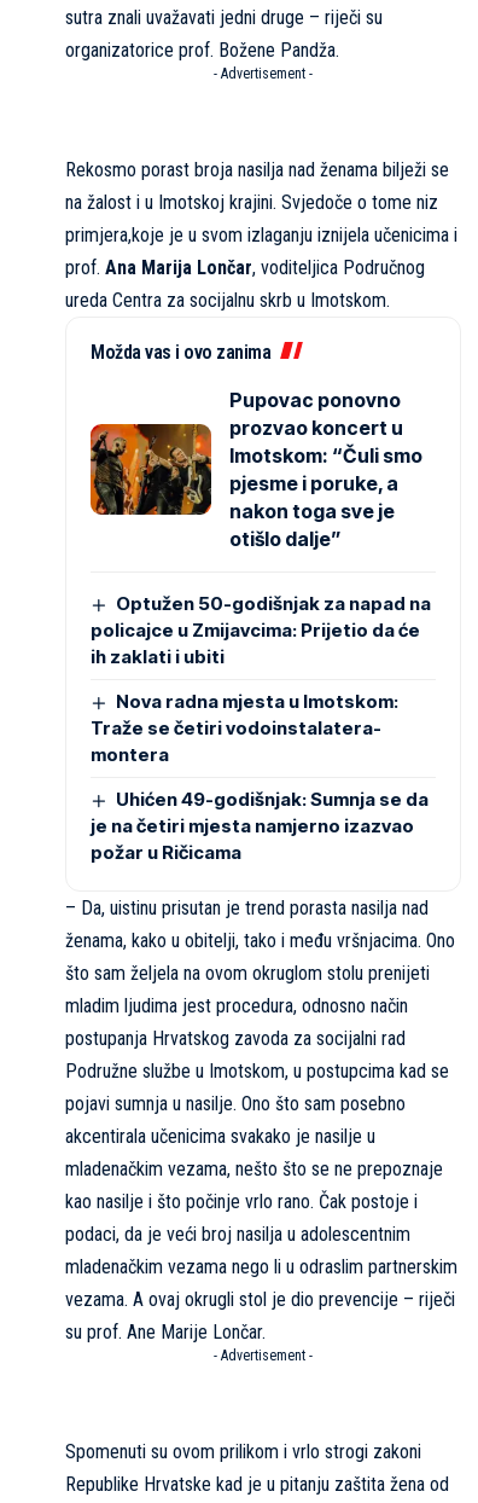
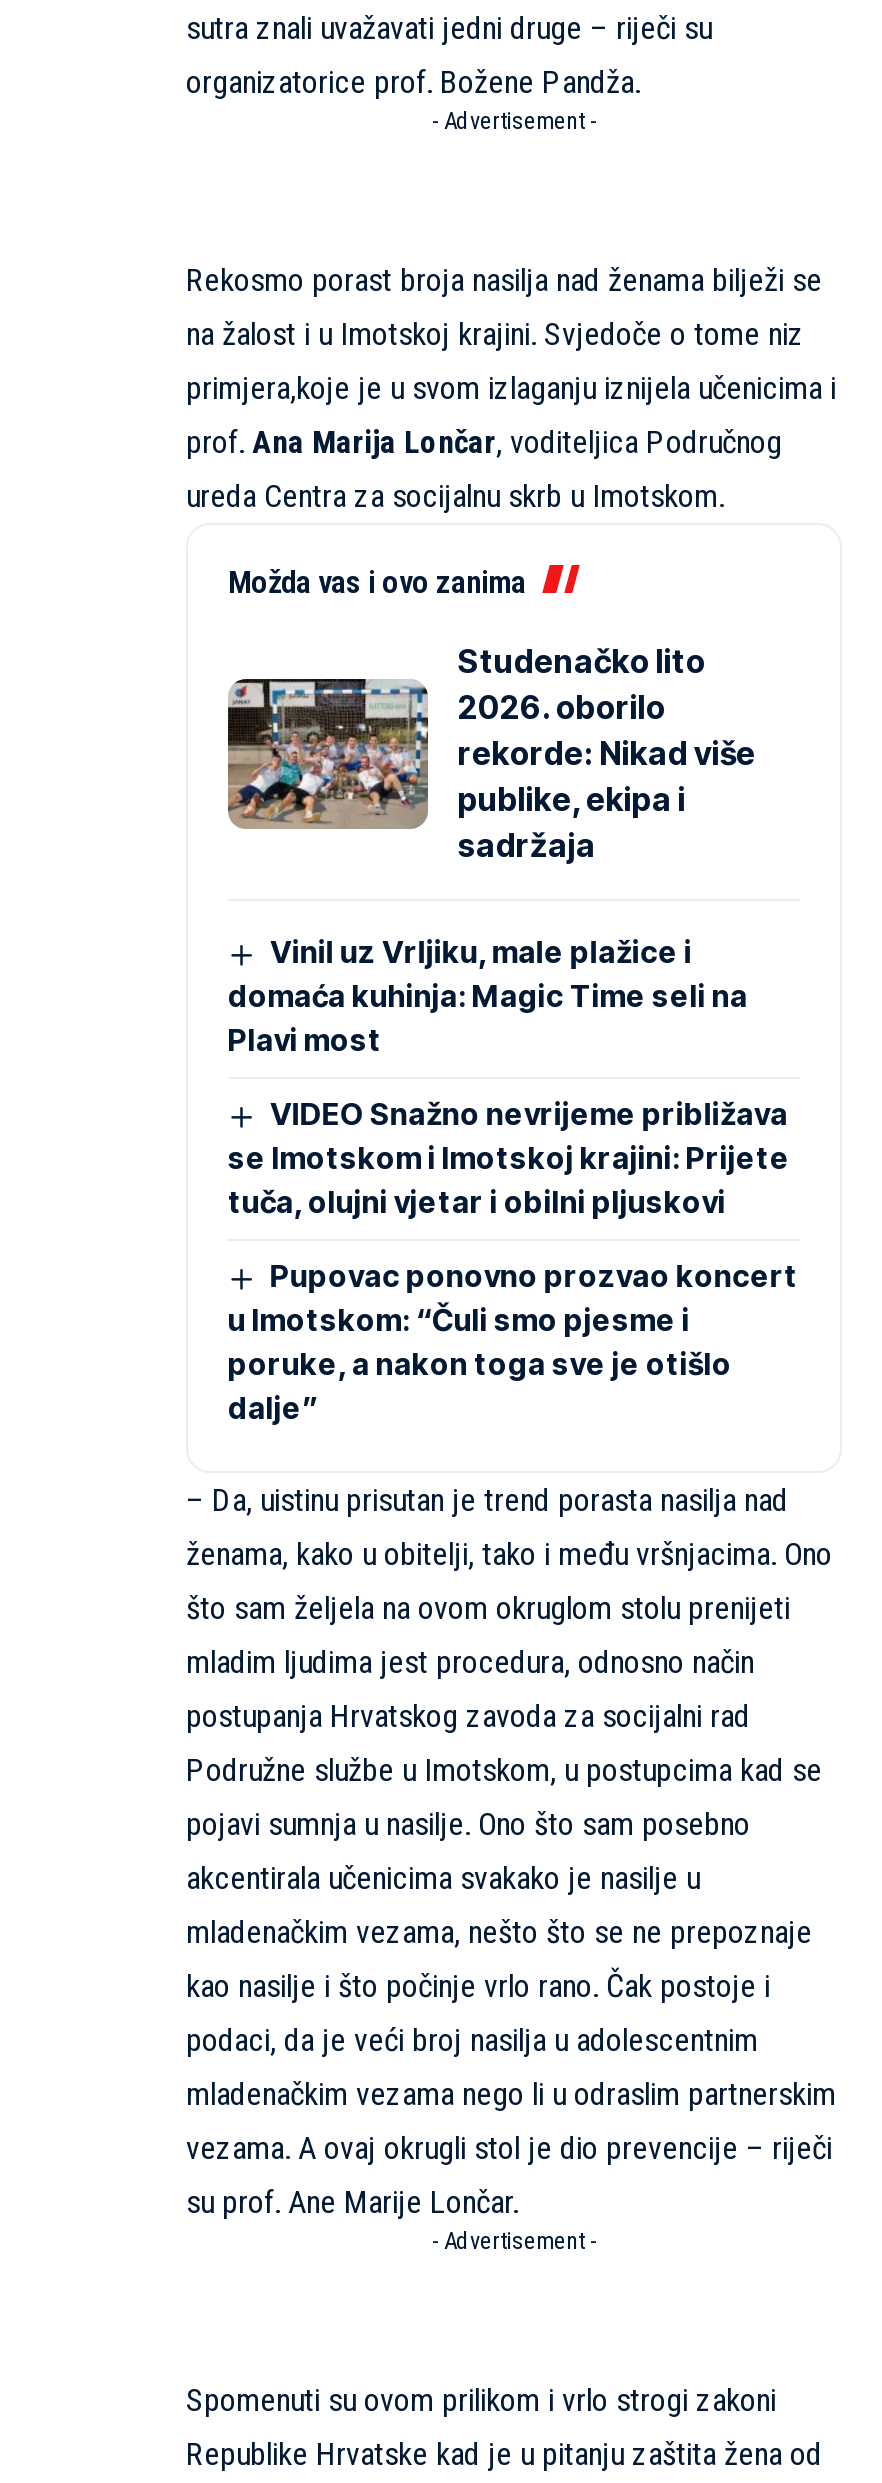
- [image]
- Pupovac ponovno
- prozvao koncert u
- Imotskom: “Čuli smo
- pjesme i poruke, a
- nakon toga sve je
- otišlo dalje”
+ [image]
+ Studenačko lito
+ 2026. oborilo
+ rekorde: Nikad više
+ publike, ekipa i
+ sadržaja

- Optužen 50-godišnjak za napad na
- policajce u Zmijavcima: Prijetio da će
- ih zaklati i ubiti
+ Vinil uz Vrljiku, male plažice i
+ domaća kuhinja: Magic Time seli na
+ Plavi most

- Nova radna mjesta u Imotskom:
- Traže se četiri vodoinstalatera-
- montera
+ VIDEO Snažno nevrijeme približava
+ se Imotskom i Imotskoj krajini: Prijete
+ tuča, olujni vjetar i obilni pljuskovi

- Uhićen 49-godišnjak: Sumnja se da
- je na četiri mjesta namjerno izazvao
- požar u Ričicama
+ Pupovac ponovno prozvao koncert
+ u Imotskom: “Čuli smo pjesme i
+ poruke, a nakon toga sve je otišlo
+ dalje”
